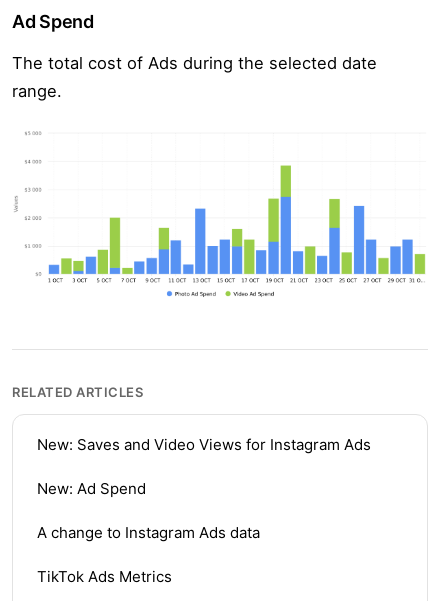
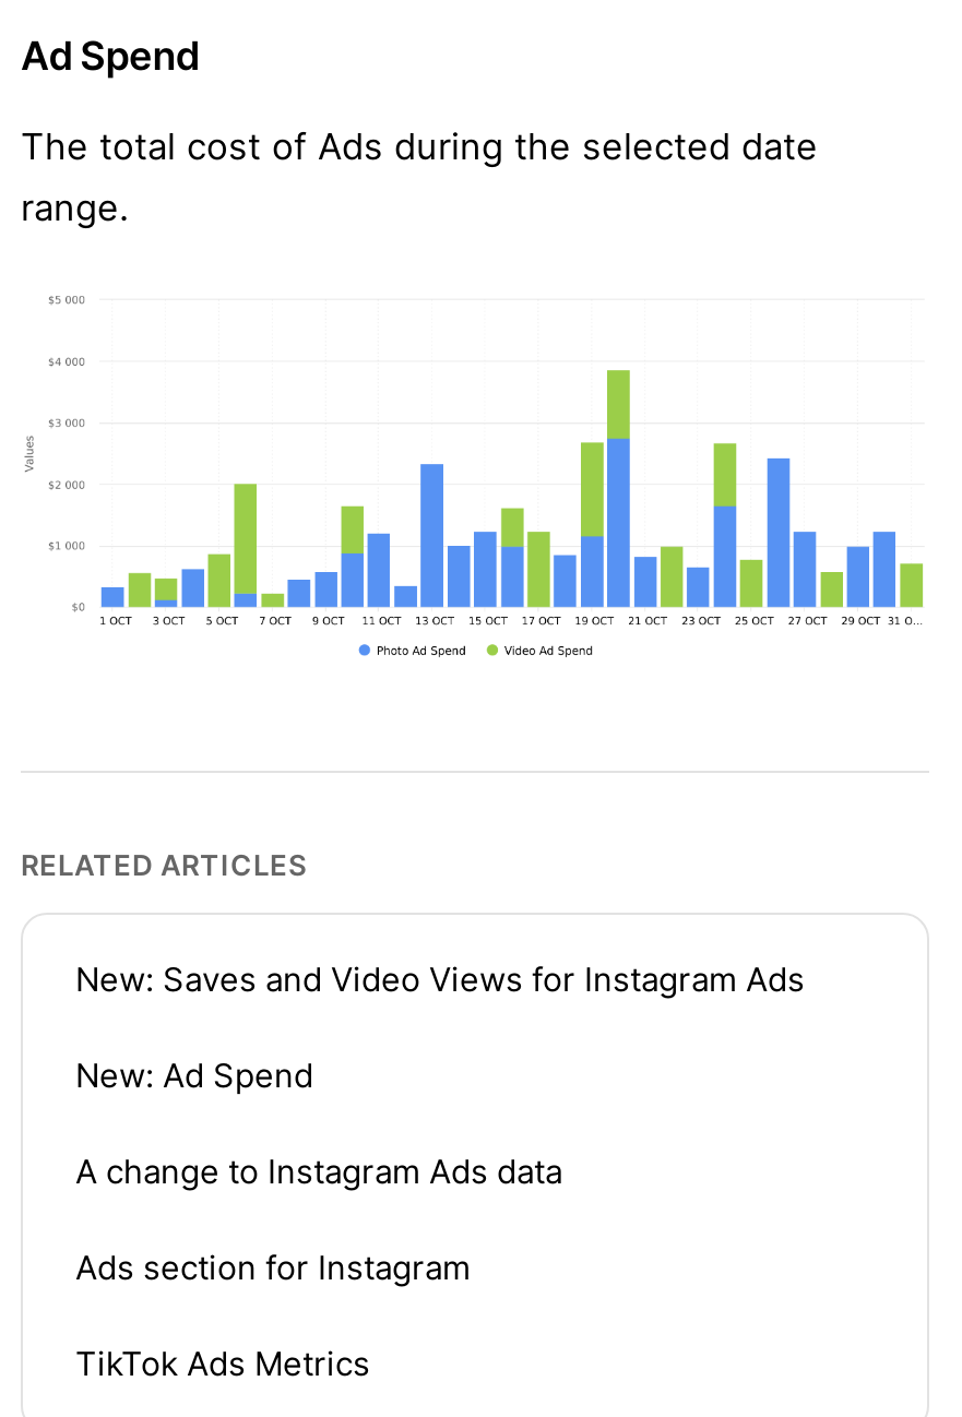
+ Ads section for Instagram
